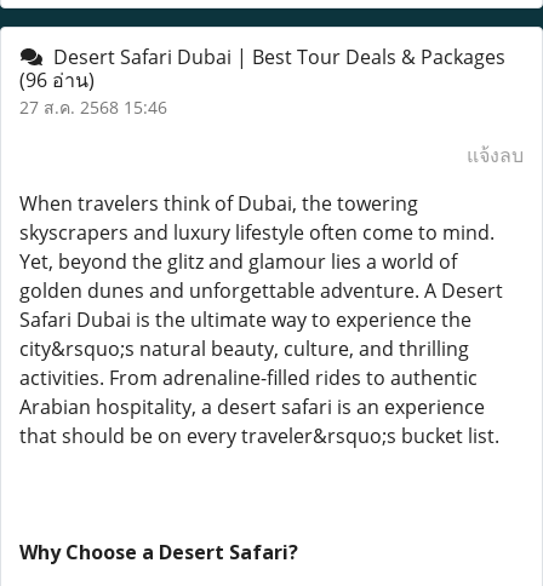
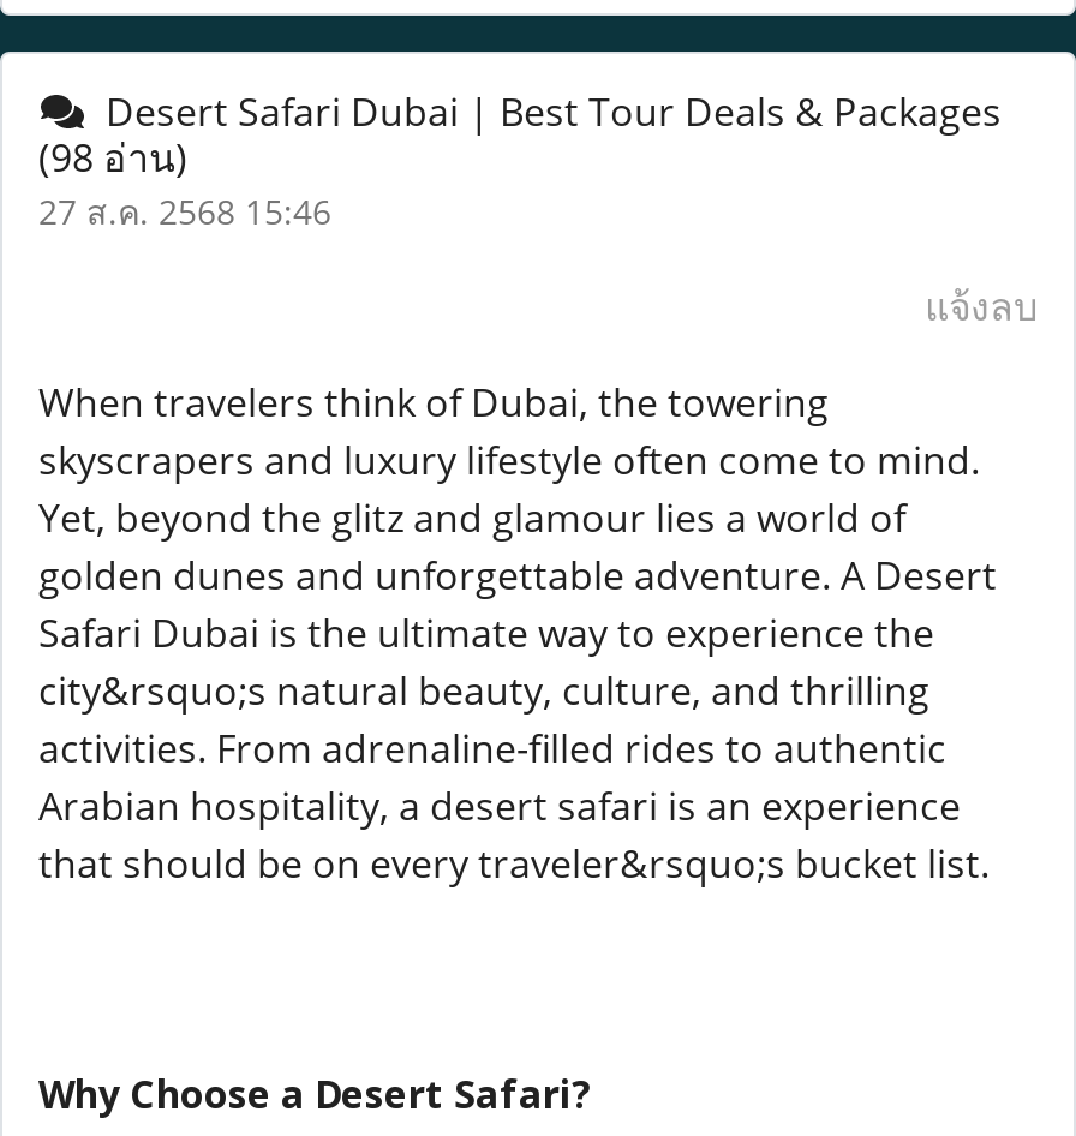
- (96 อ่าน)
+ (98 อ่าน)
